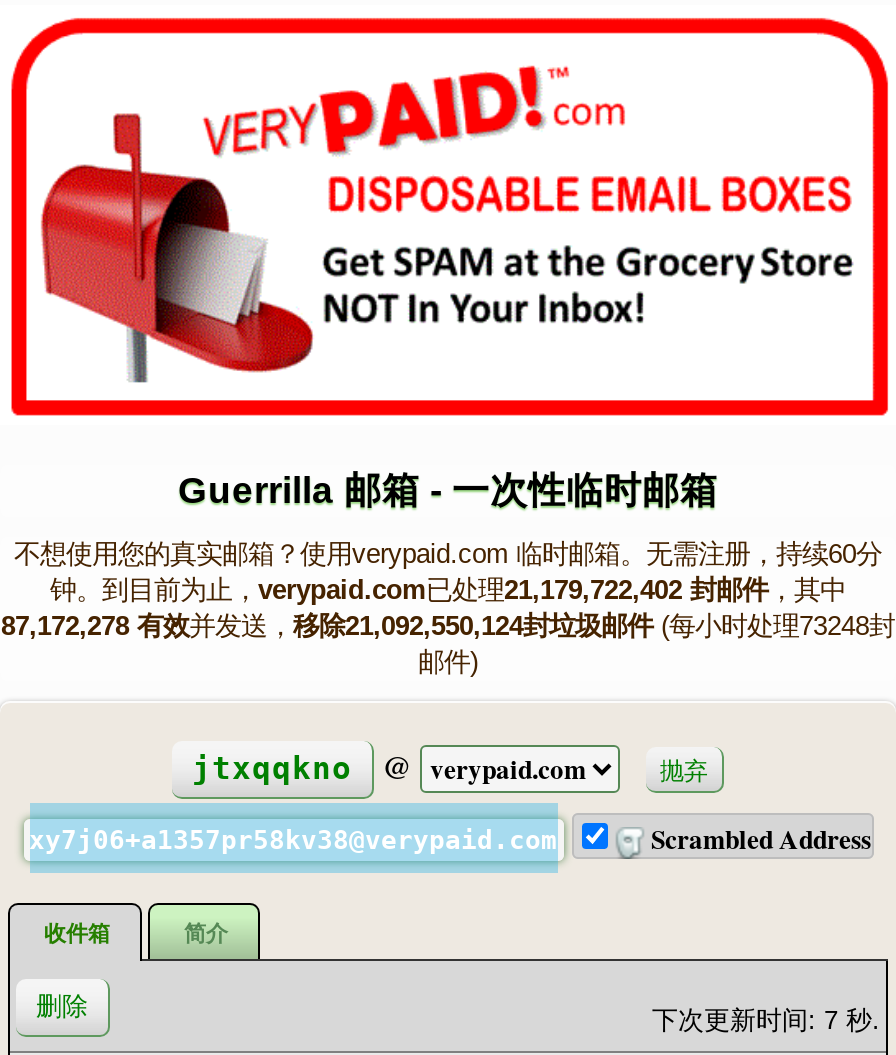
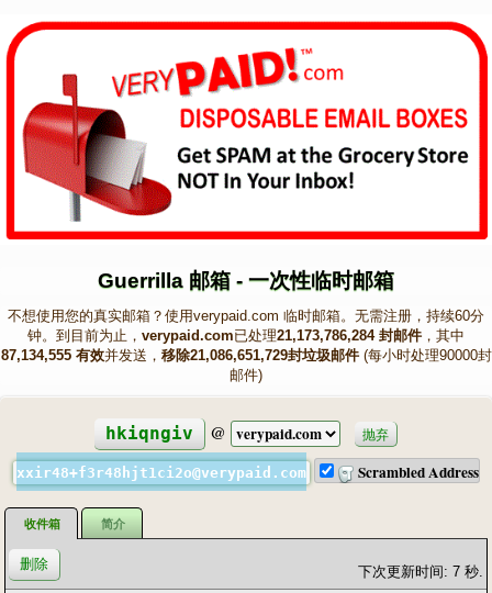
- 钟。到目前为止，verypaid.com已处理21,179,722,402 封邮件，其中
+ 钟。到目前为止，verypaid.com已处理21,173,786,284 封邮件，其中

- 87,172,278 有效并发送，移除21,092,550,124封垃圾邮件(每小时处理73248封
+ 87,134,555 有效并发送，移除21,086,651,729封垃圾邮件(每小时处理90000封

- jtxqqkno
+ hkiqngiv

- xy7j06+a1357pr58kv38@verypaid.com
+ xxir48+f3r48hjt1ci2o@verypaid.com
